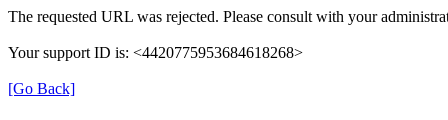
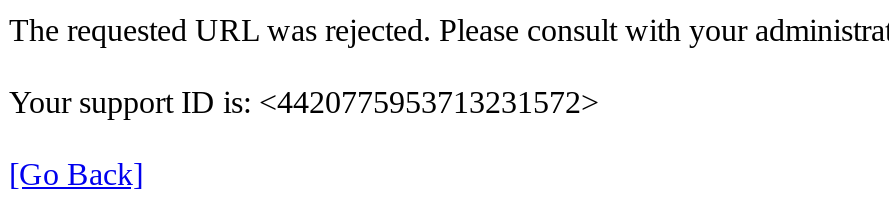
- Your support ID is: <4420775953684618268>
+ Your support ID is: <4420775953713231572>
